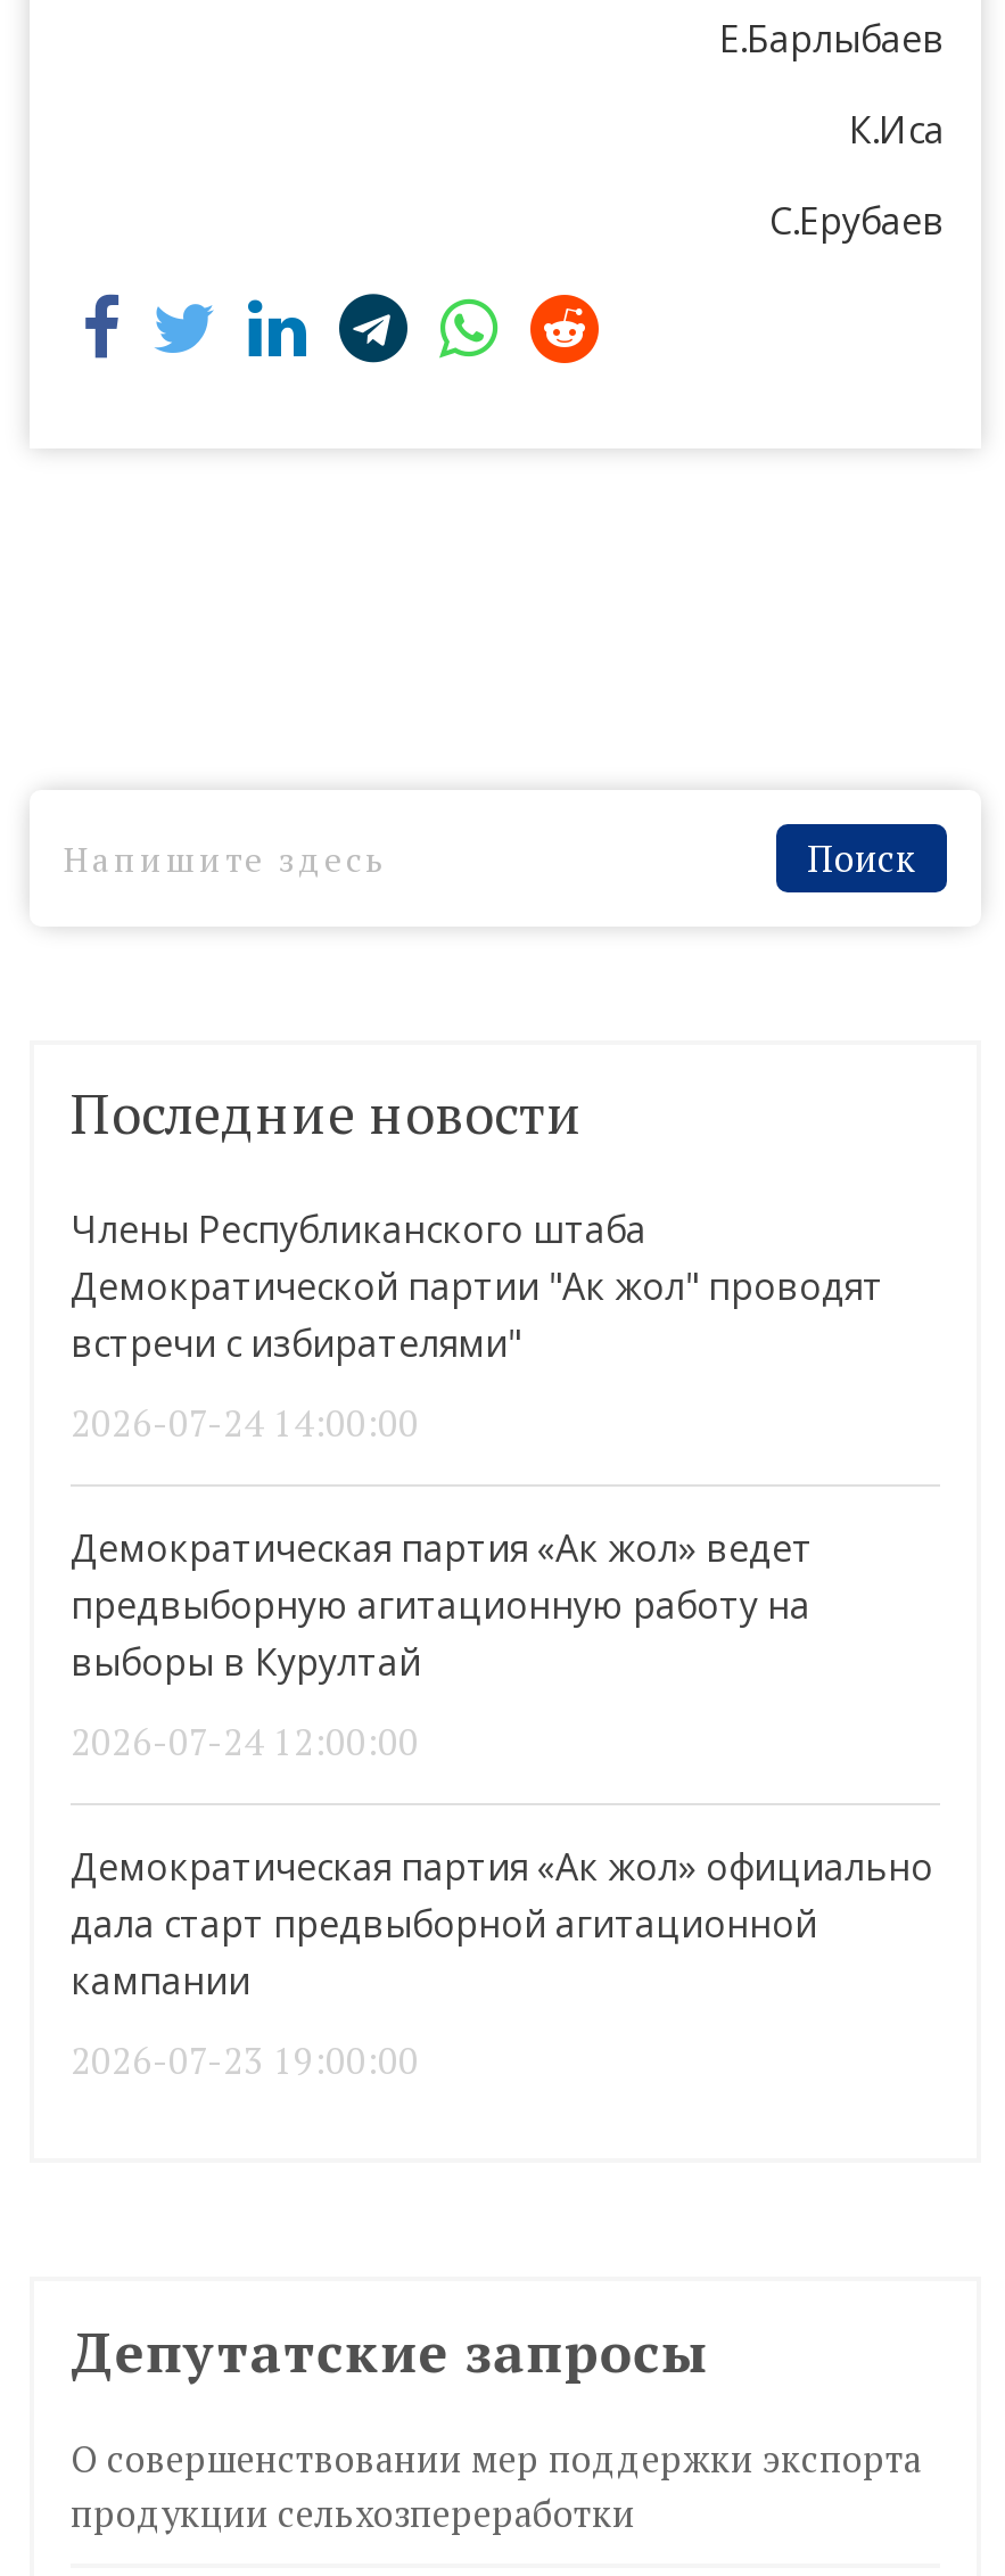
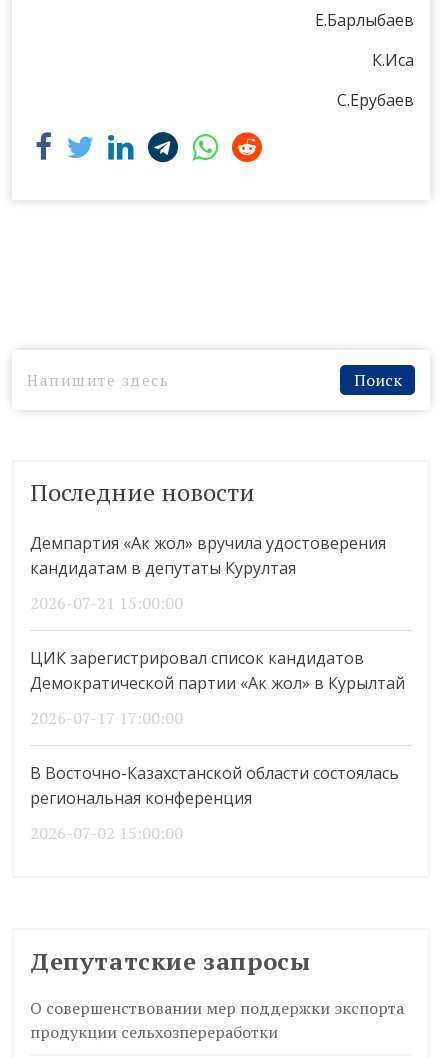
- Члены Республиканского штаба
- Демократической партии "Ак жол" проводят
- встречи с избирателями"
+ Демпартия «Ак жол» вручила удостоверения
+ кандидатам в депутаты Курултая

- 2026-07-24 14:00:00
+ 2026-07-21 15:00:00

- Демократическая партия «Ак жол» ведет
- предвыборную агитационную работу на
- выборы в Курултай
+ ЦИК зарегистрировал список кандидатов
+ Демократической партии «Ак жол» в Курылтай

- 2026-07-24 12:00:00
+ 2026-07-17 17:00:00

- Демократическая партия «Ак жол» официально
- дала старт предвыборной агитационной
- кампании
+ В Восточно-Казахстанской области состоялась
+ региональная конференция

- 2026-07-23 19:00:00
+ 2026-07-02 15:00:00
